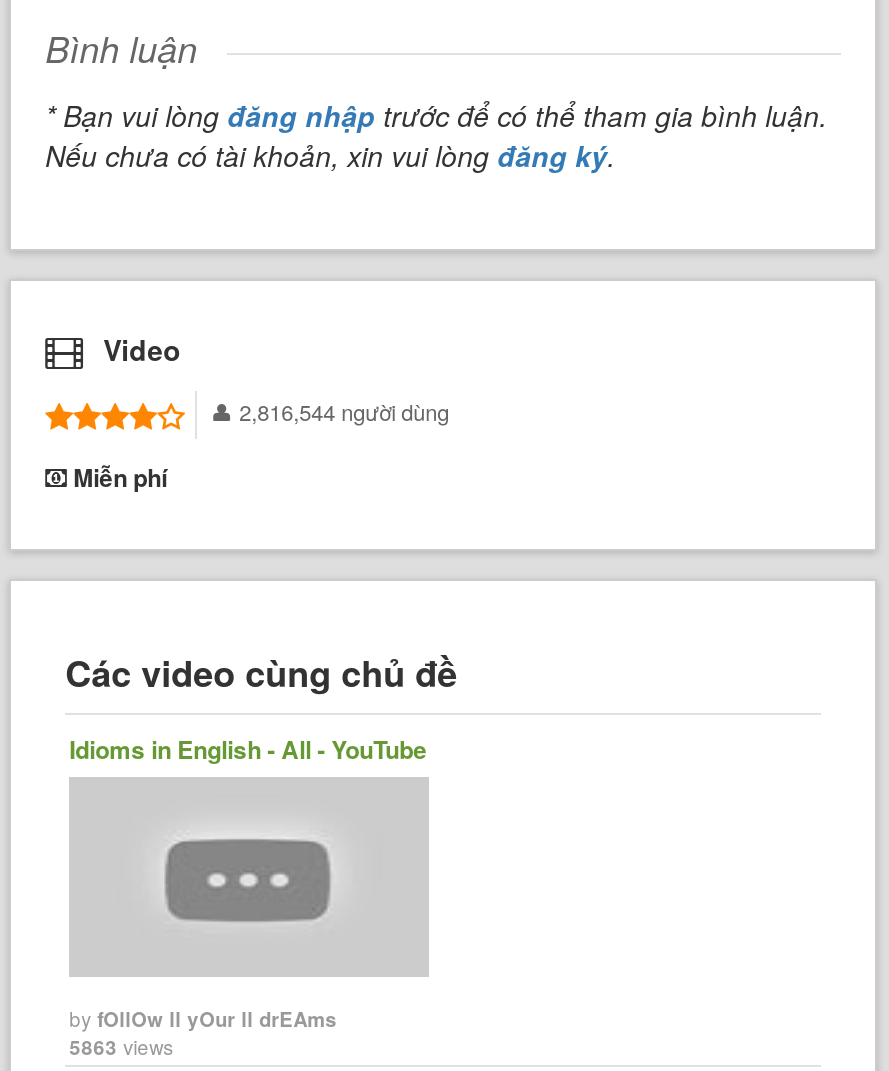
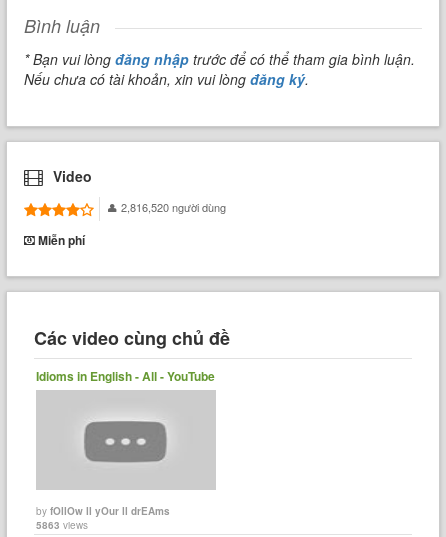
- 2,816,544 người dùng
+ 2,816,520 người dùng
